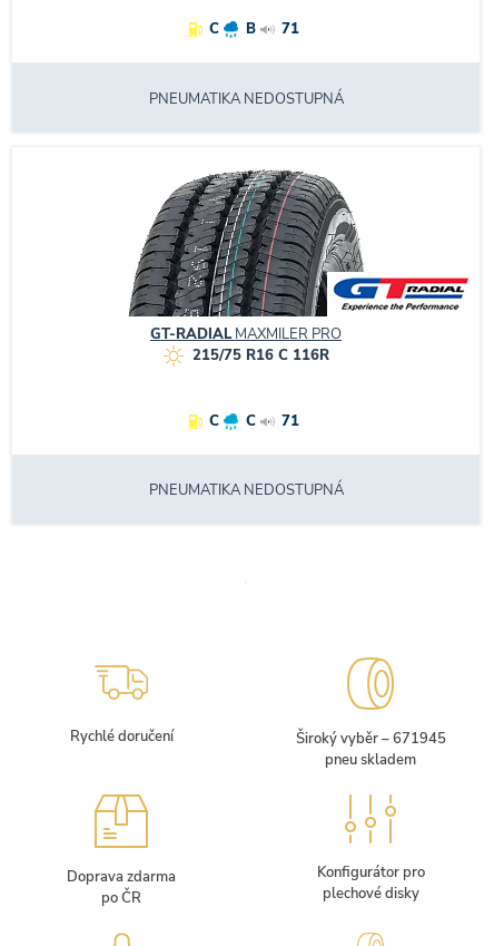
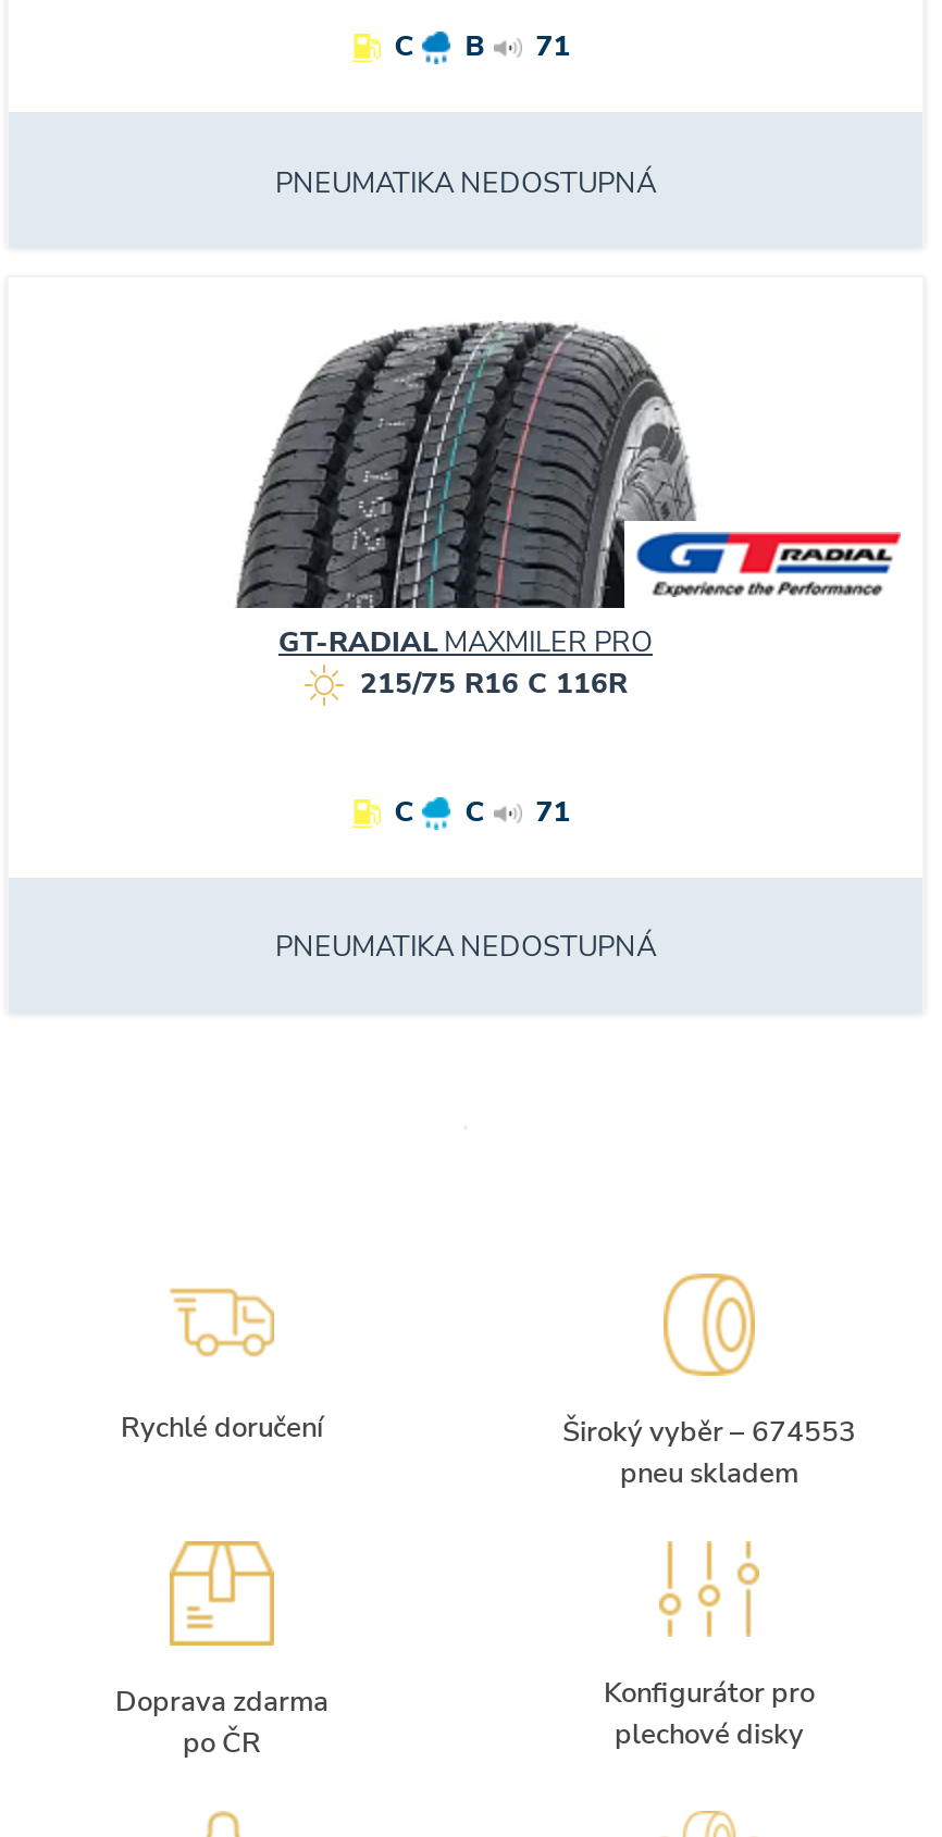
- Široký vyběr – 671945
+ Široký vyběr – 674553
